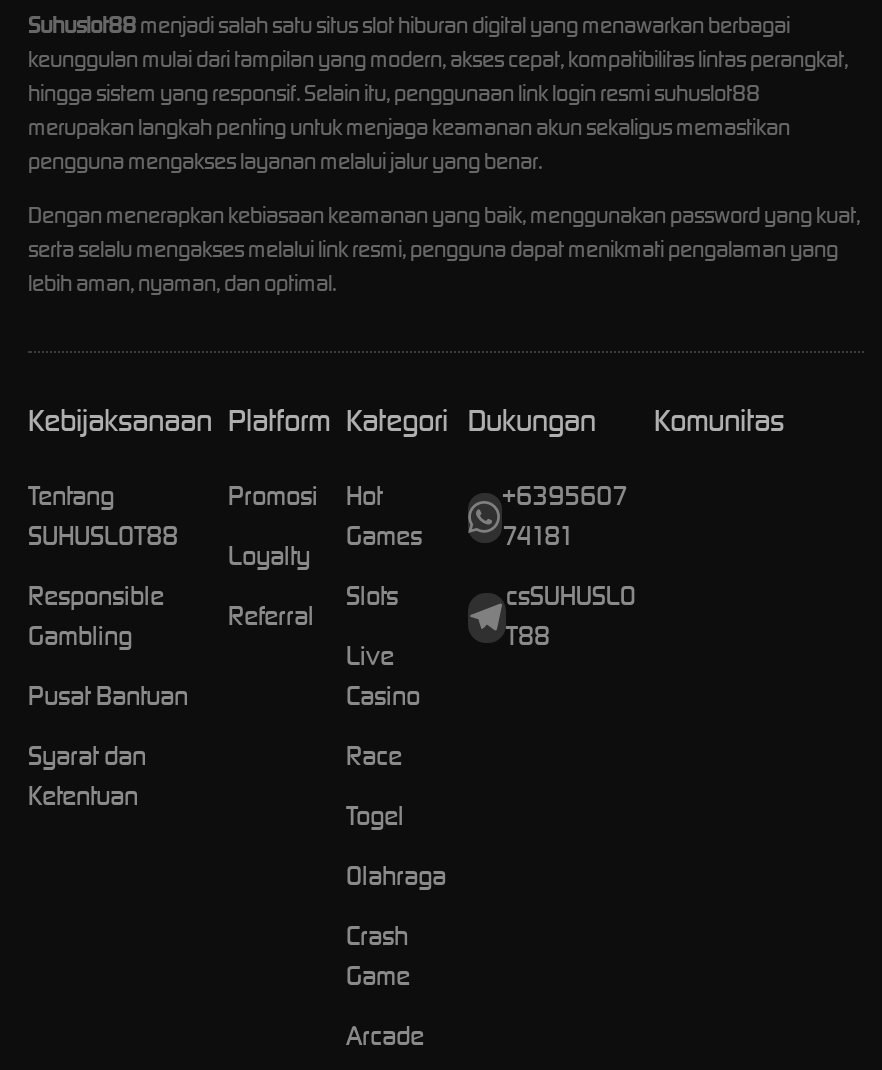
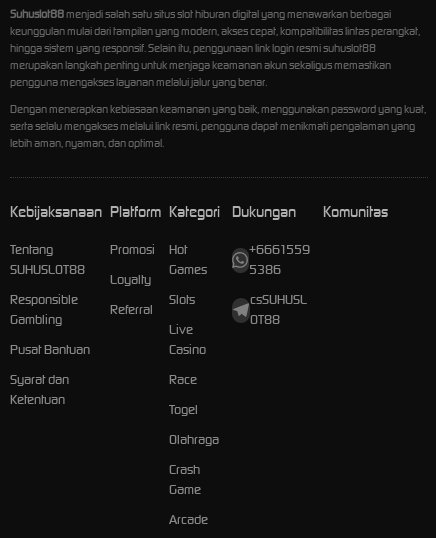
- +6395607
- 74181
+ +6661559
+ 5386
